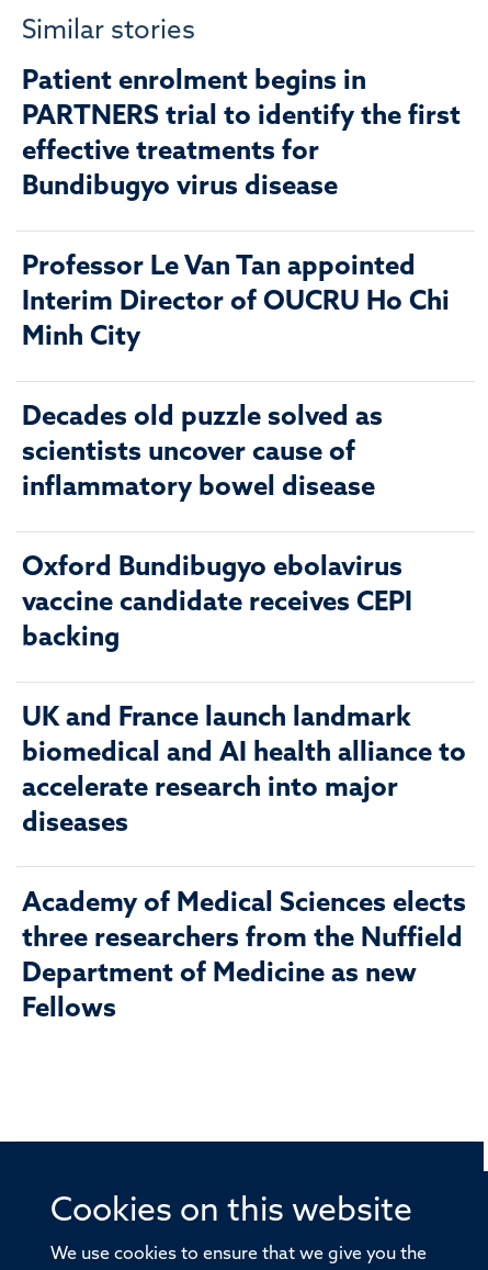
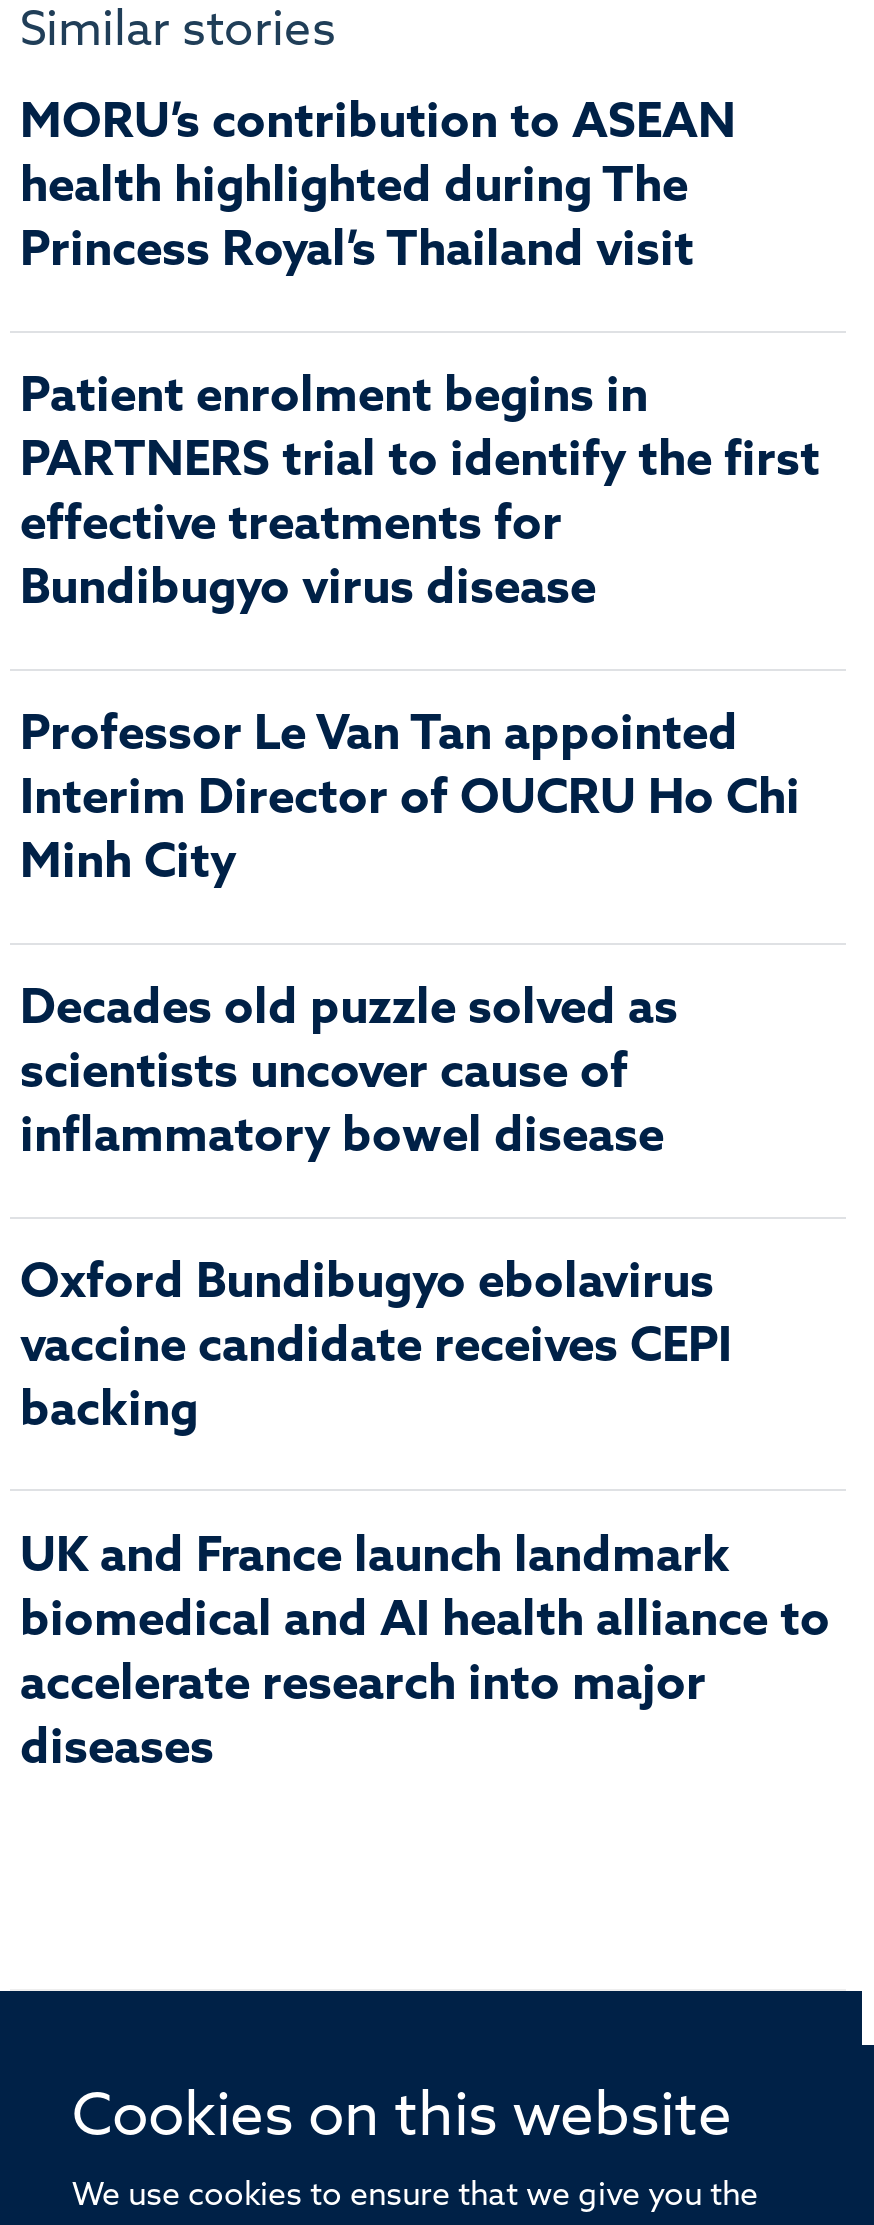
+ MORU’s contribution to ASEAN
+ health highlighted during The
+ Princess Royal’s Thailand visit

moved down: Patient enrolment begins in | PARTNERS trial to identify the first | effective treatments for | ... | accelerate research into major | diseases

- Academy of Medical Sciences elects
- three researchers from the Nuffield
- Department of Medicine as new
- Fellows
